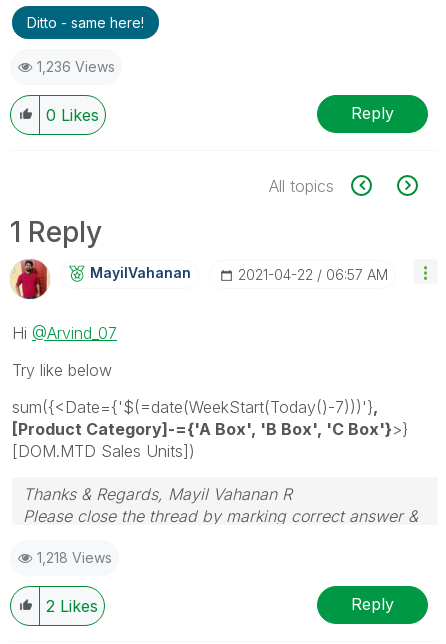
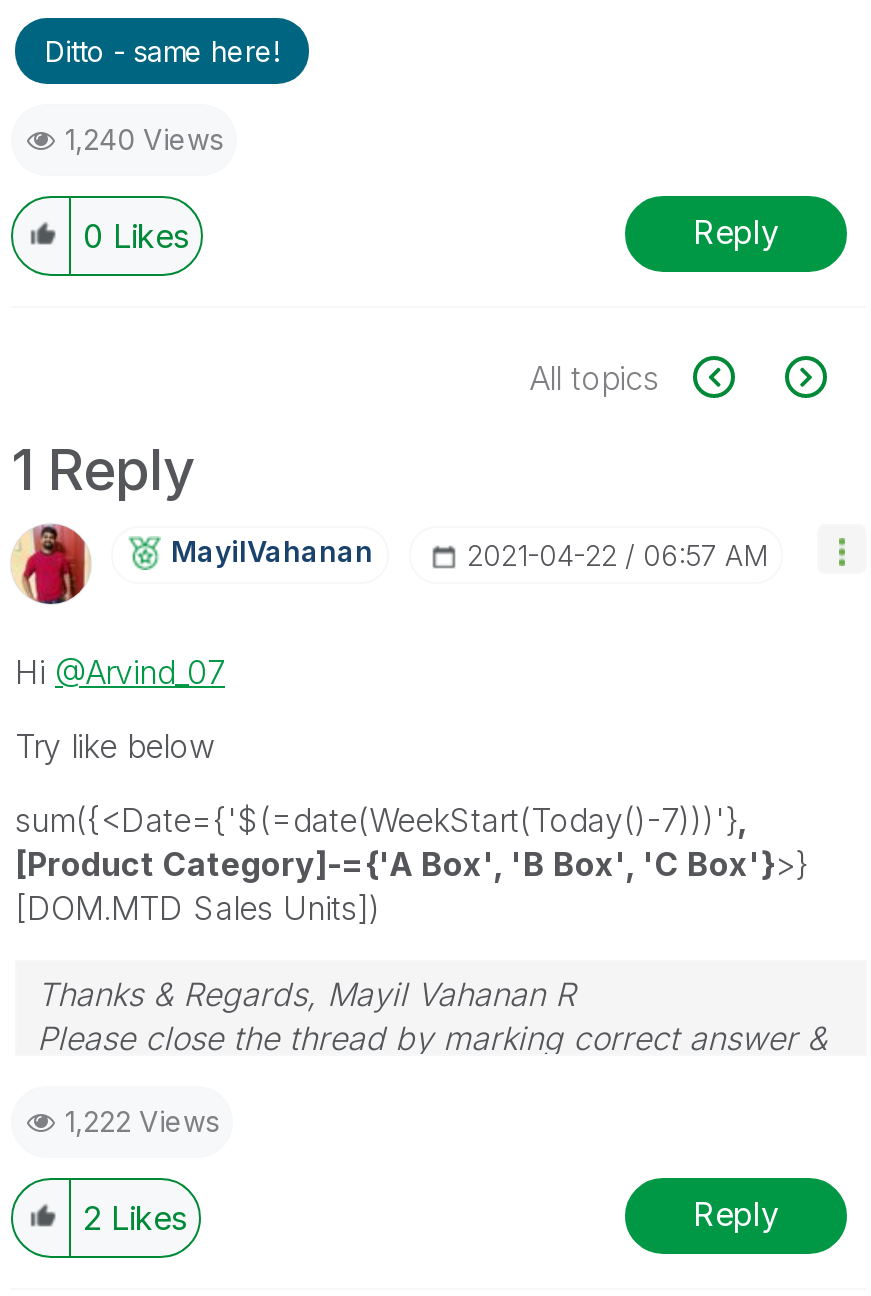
- 1,236 Views
+ 1,240 Views

- 1,218 Views
+ 1,222 Views
